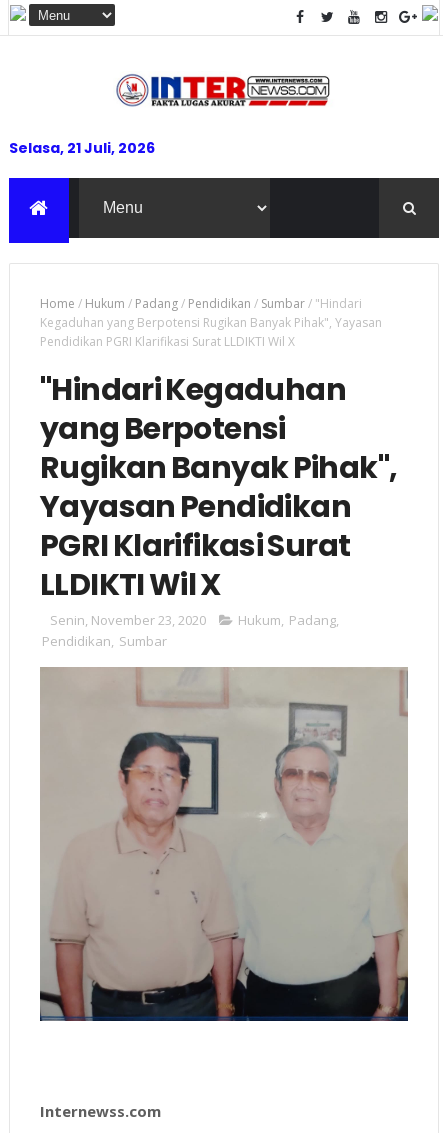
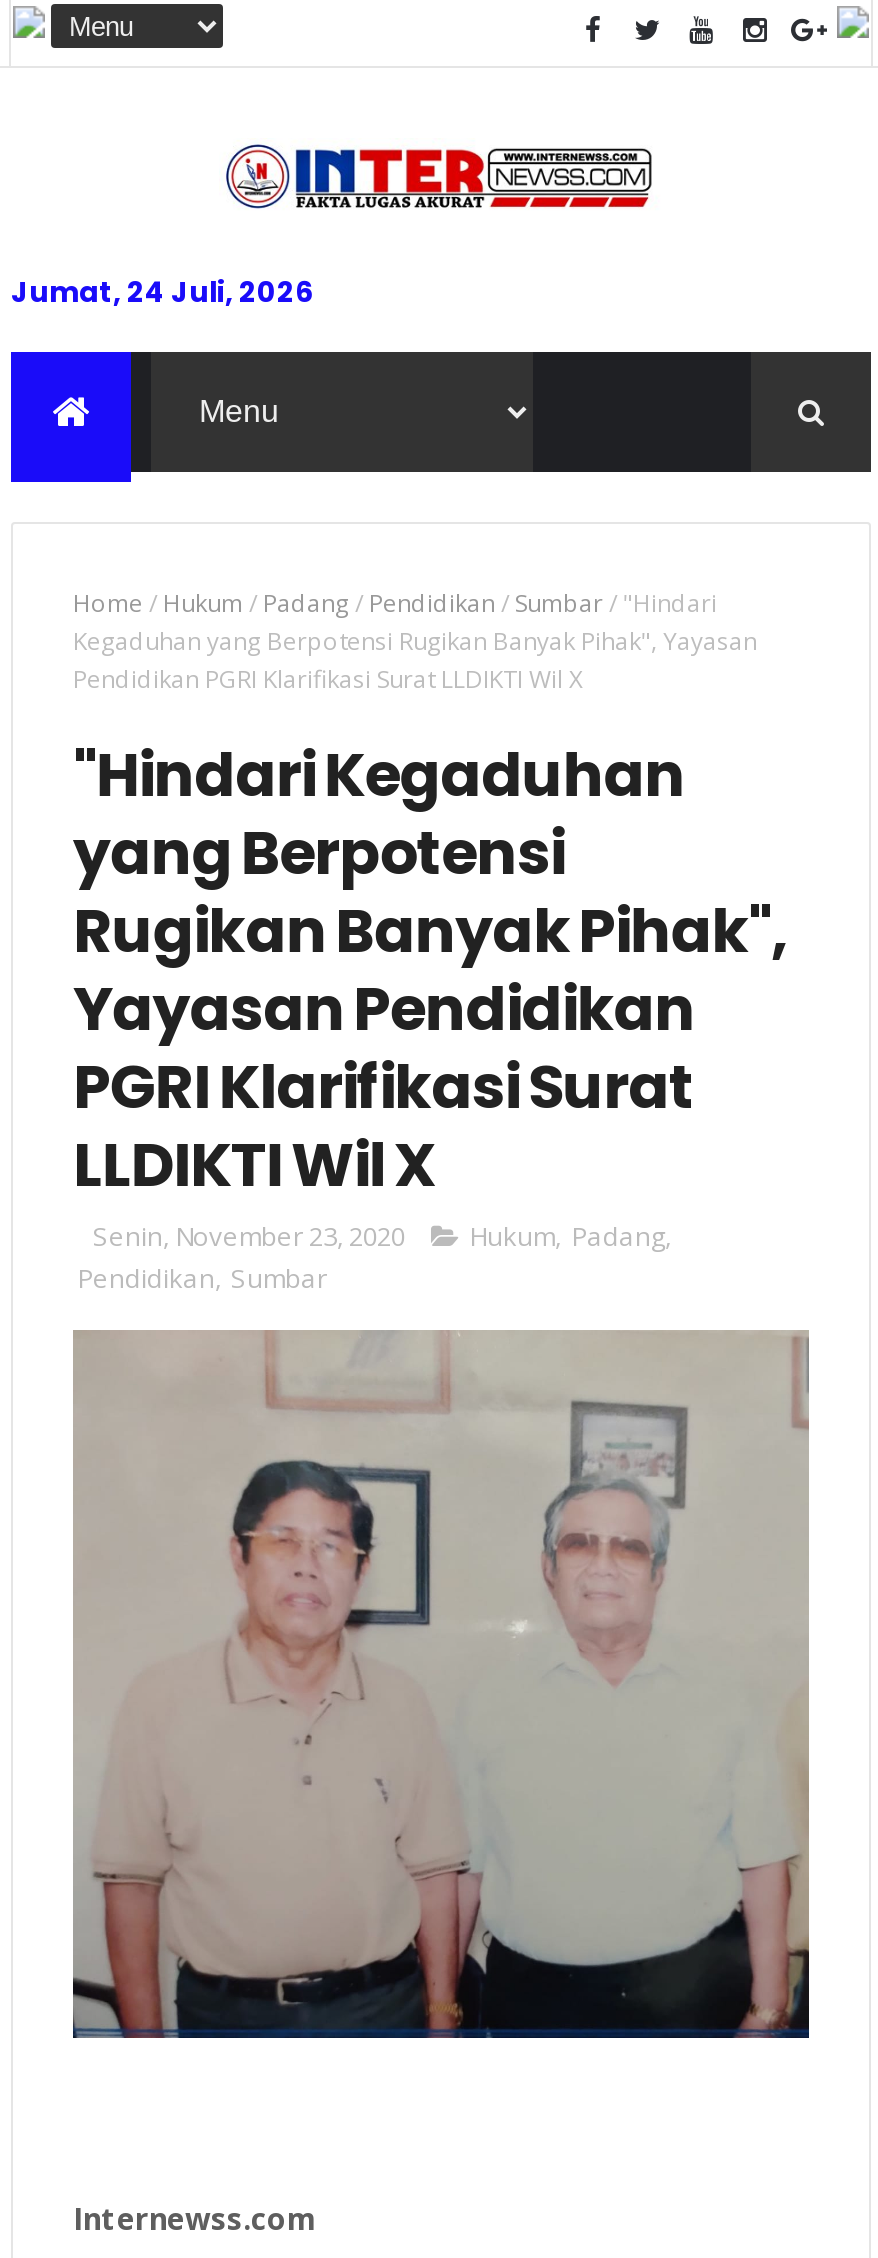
- Selasa, 21 Juli, 2026
+ Jumat, 24 Juli, 2026
